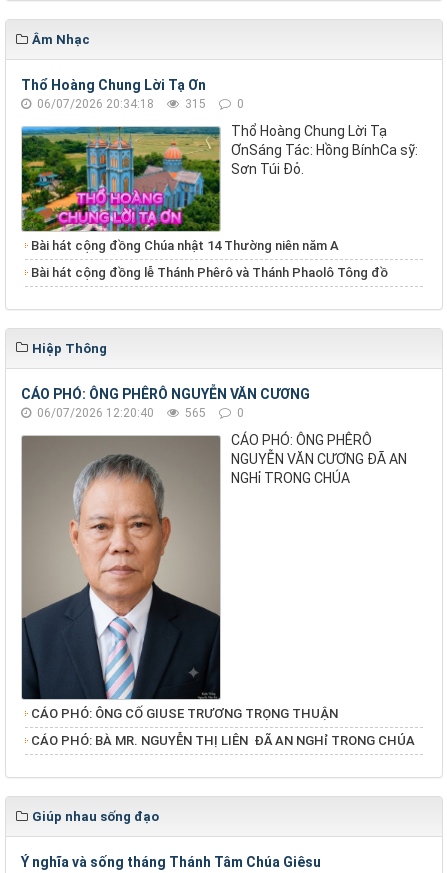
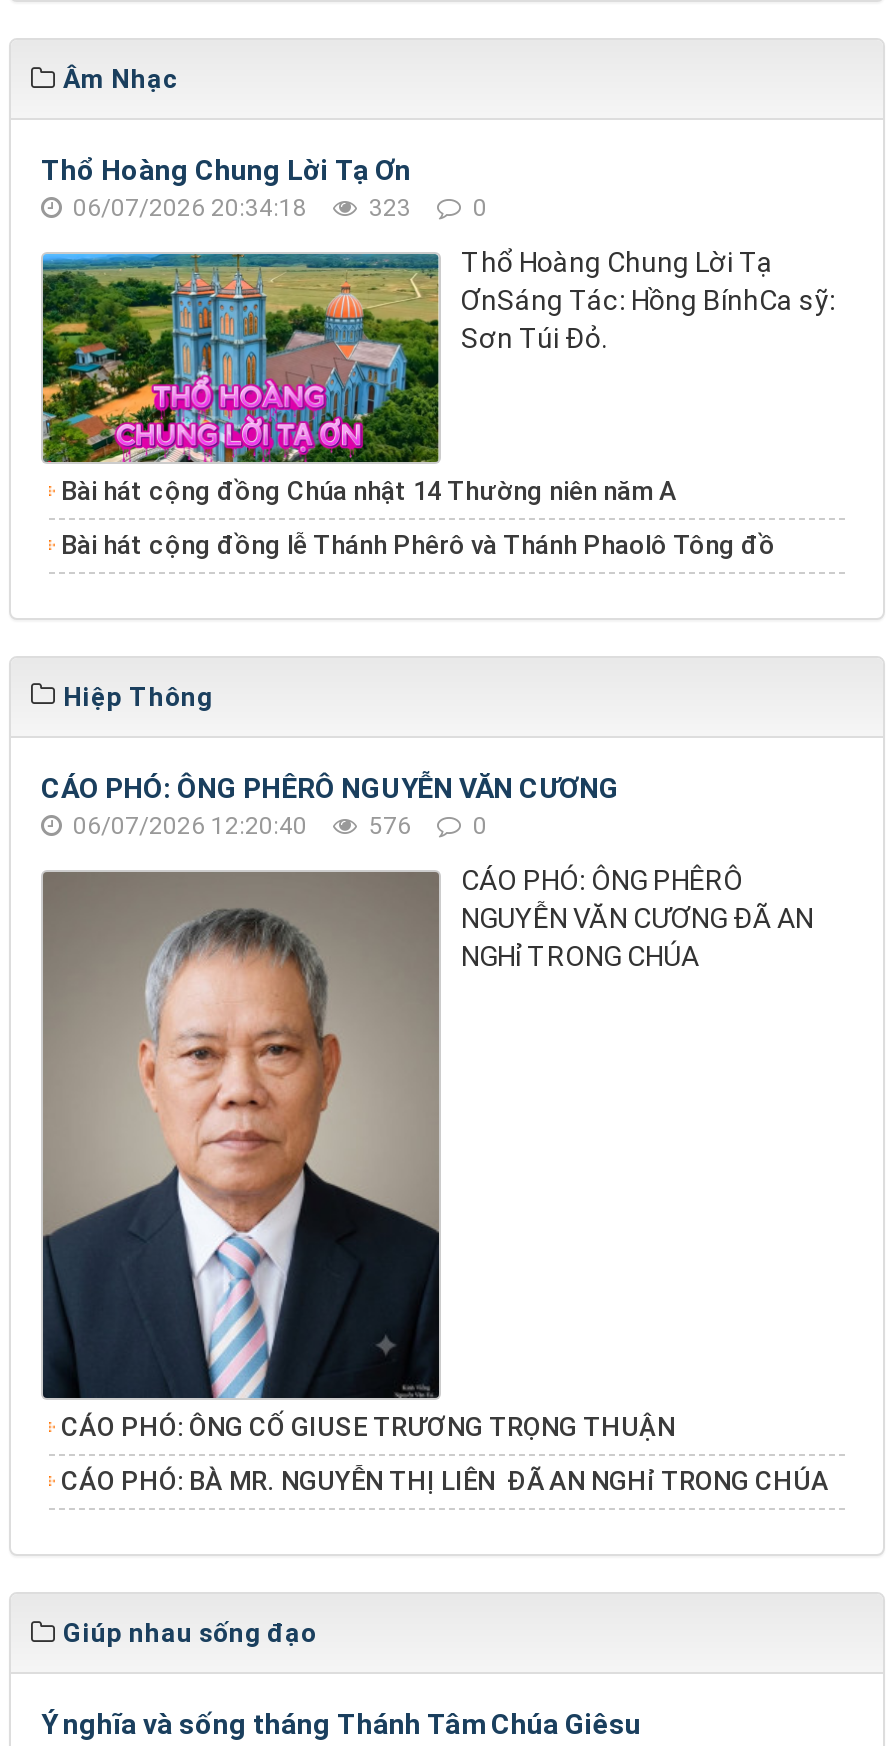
- 06/07/2026 20:34:18 315 0
+ 06/07/2026 20:34:18 323 0

- 06/07/2026 12:20:40 565 0
+ 06/07/2026 12:20:40 576 0
